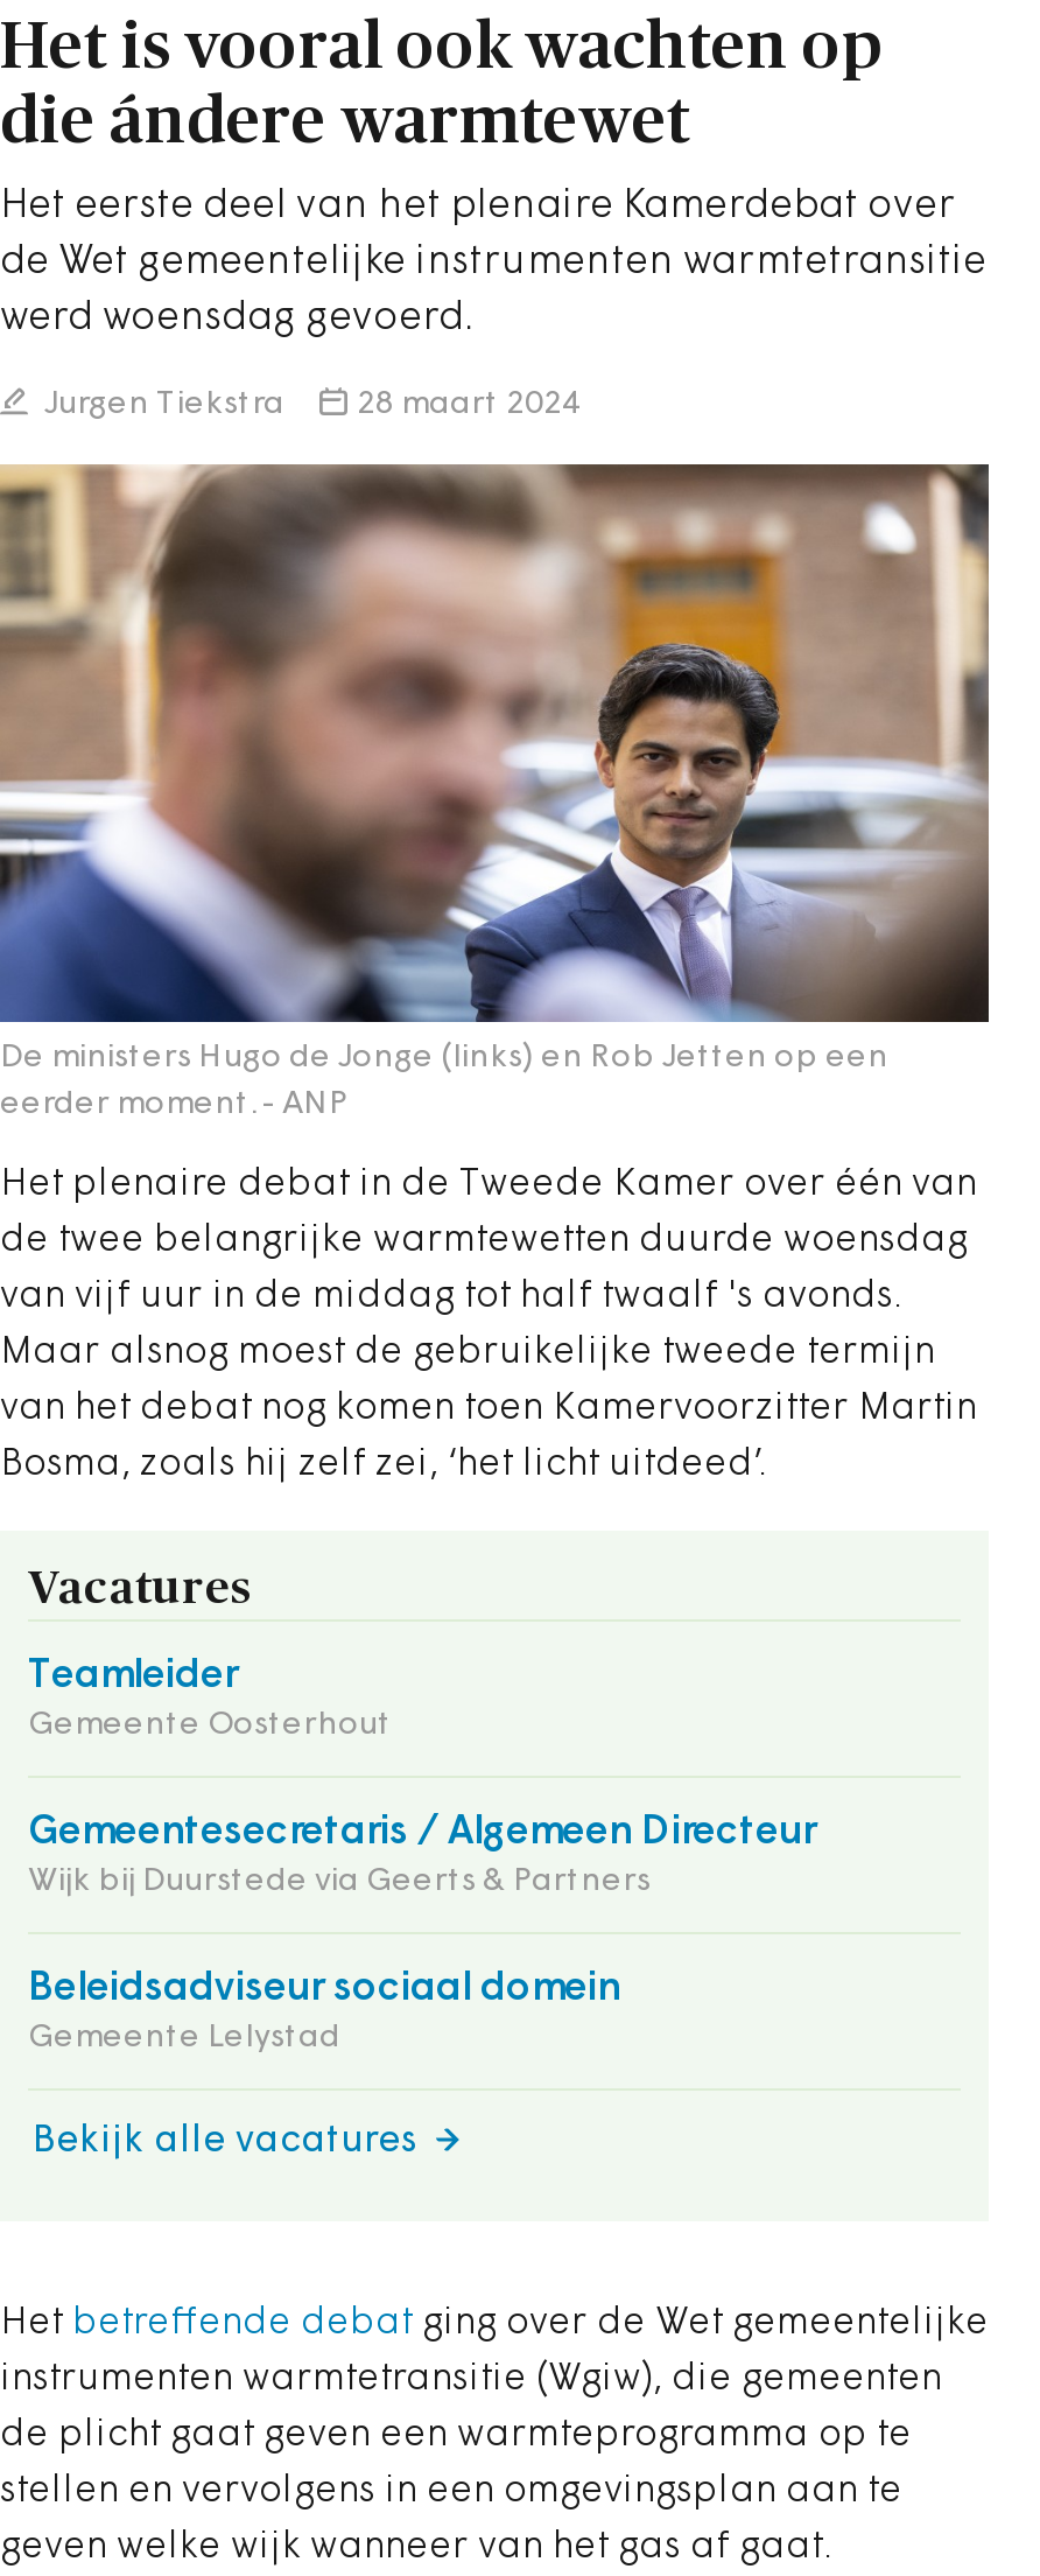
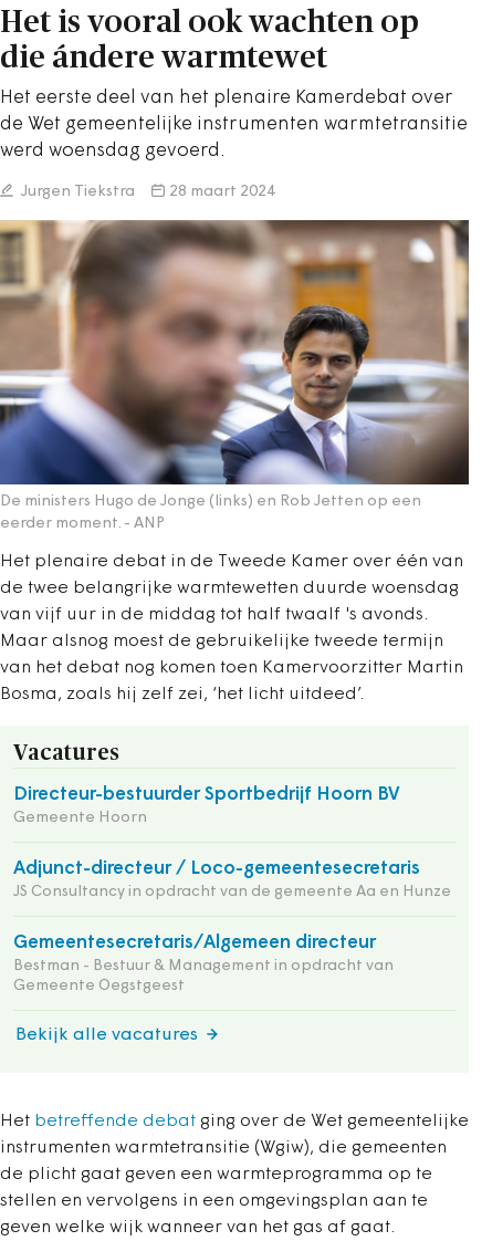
- Teamleider
- Gemeente Oosterhout
+ Directeur-bestuurder Sportbedrijf Hoorn BV
+ Gemeente Hoorn

- Gemeentesecretaris / Algemeen Directeur
- Wijk bij Duurstede via Geerts & Partners
+ Adjunct-directeur / Loco-gemeentesecretaris
+ JS Consultancy in opdracht van de gemeente Aa en Hunze

- Beleidsadviseur sociaal domein
- Gemeente Lelystad
+ Gemeentesecretaris/Algemeen directeur
+ Bestman - Bestuur & Management in opdracht van
+ Gemeente Oegstgeest
